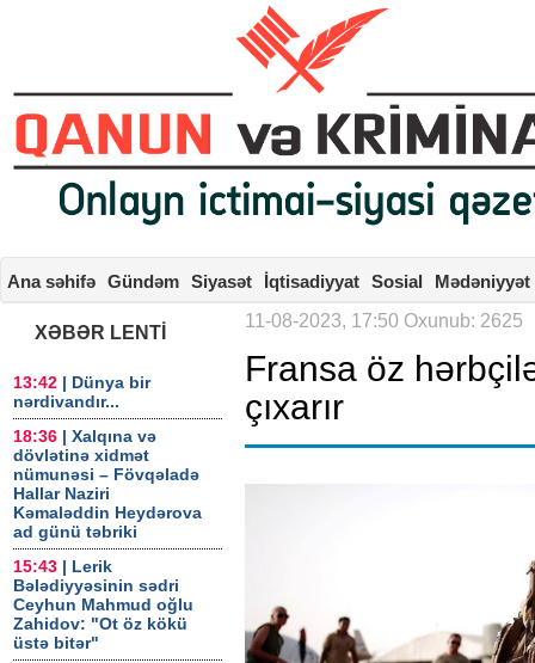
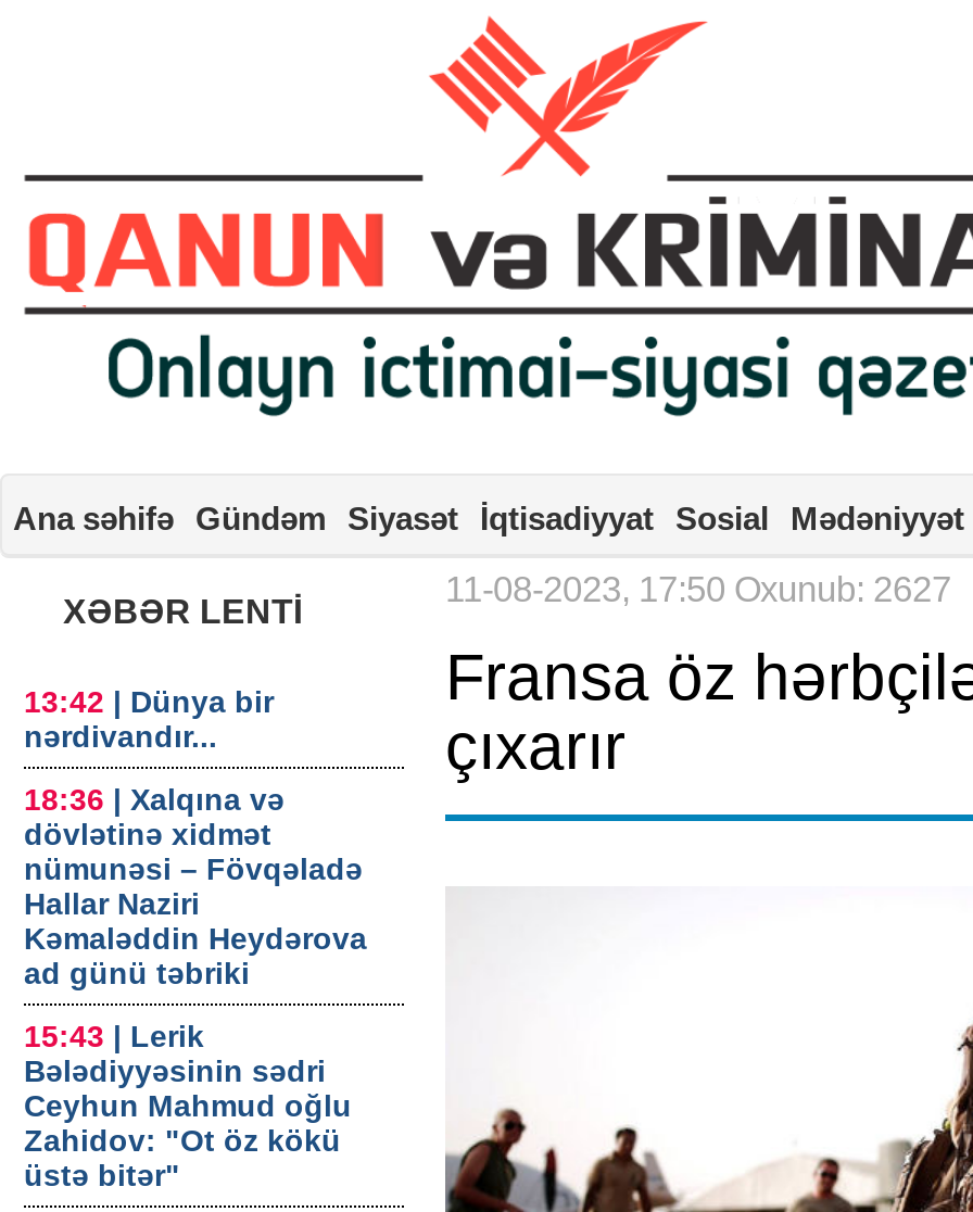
- 11-08-2023, 17:50 Oxunub: 2625
+ 11-08-2023, 17:50 Oxunub: 2627
